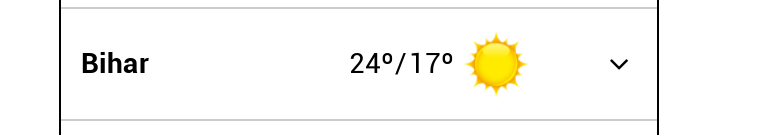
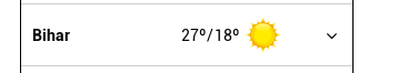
- 24º 17º
+ 27º 18º
